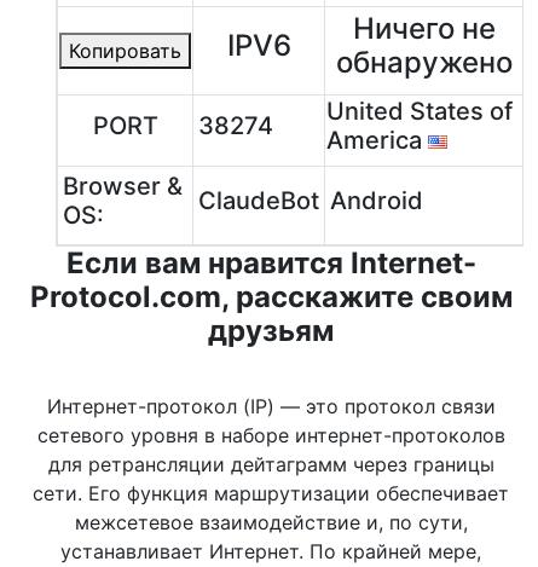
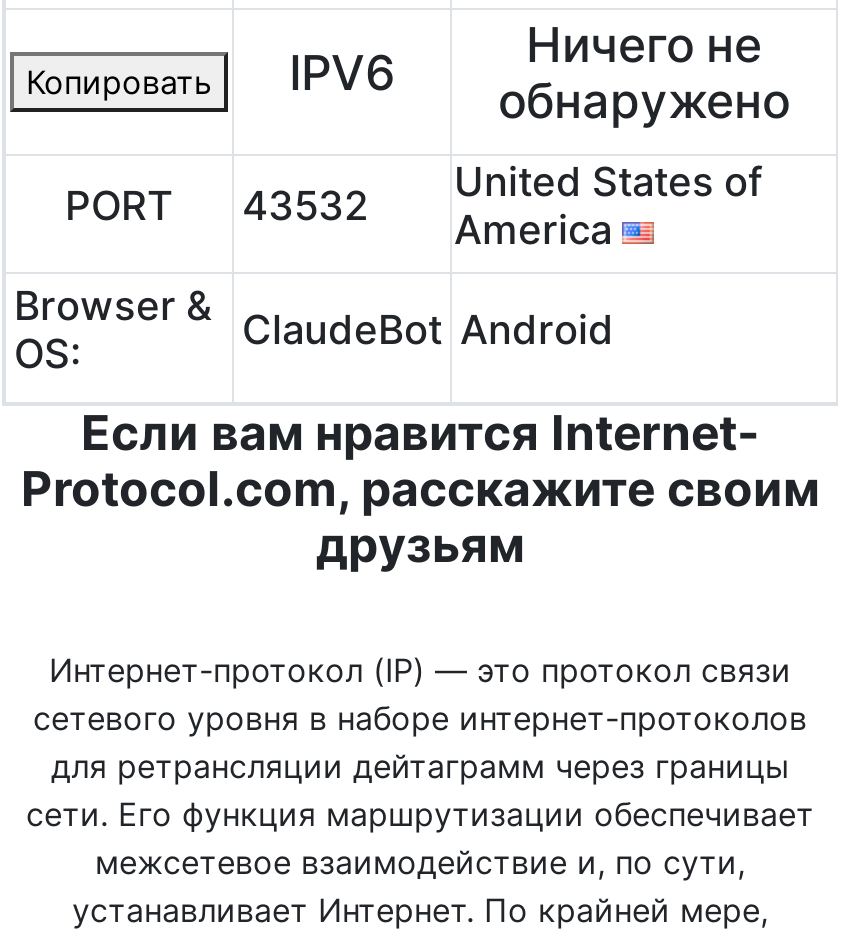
- PORT 38274 United States of America
+ PORT 43532 United States of America
